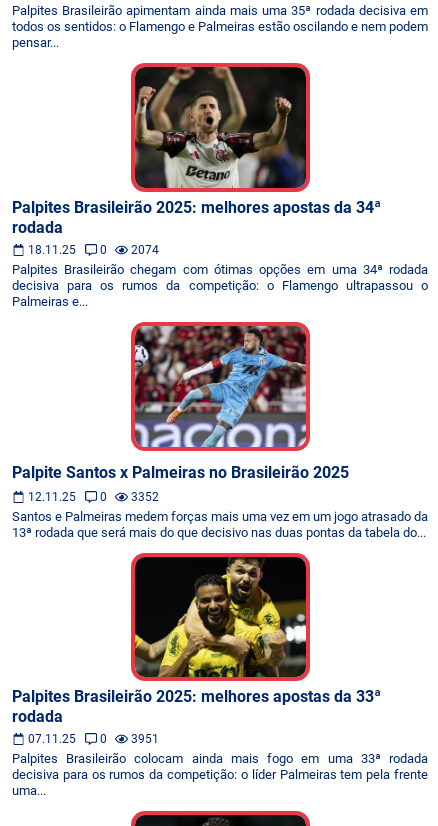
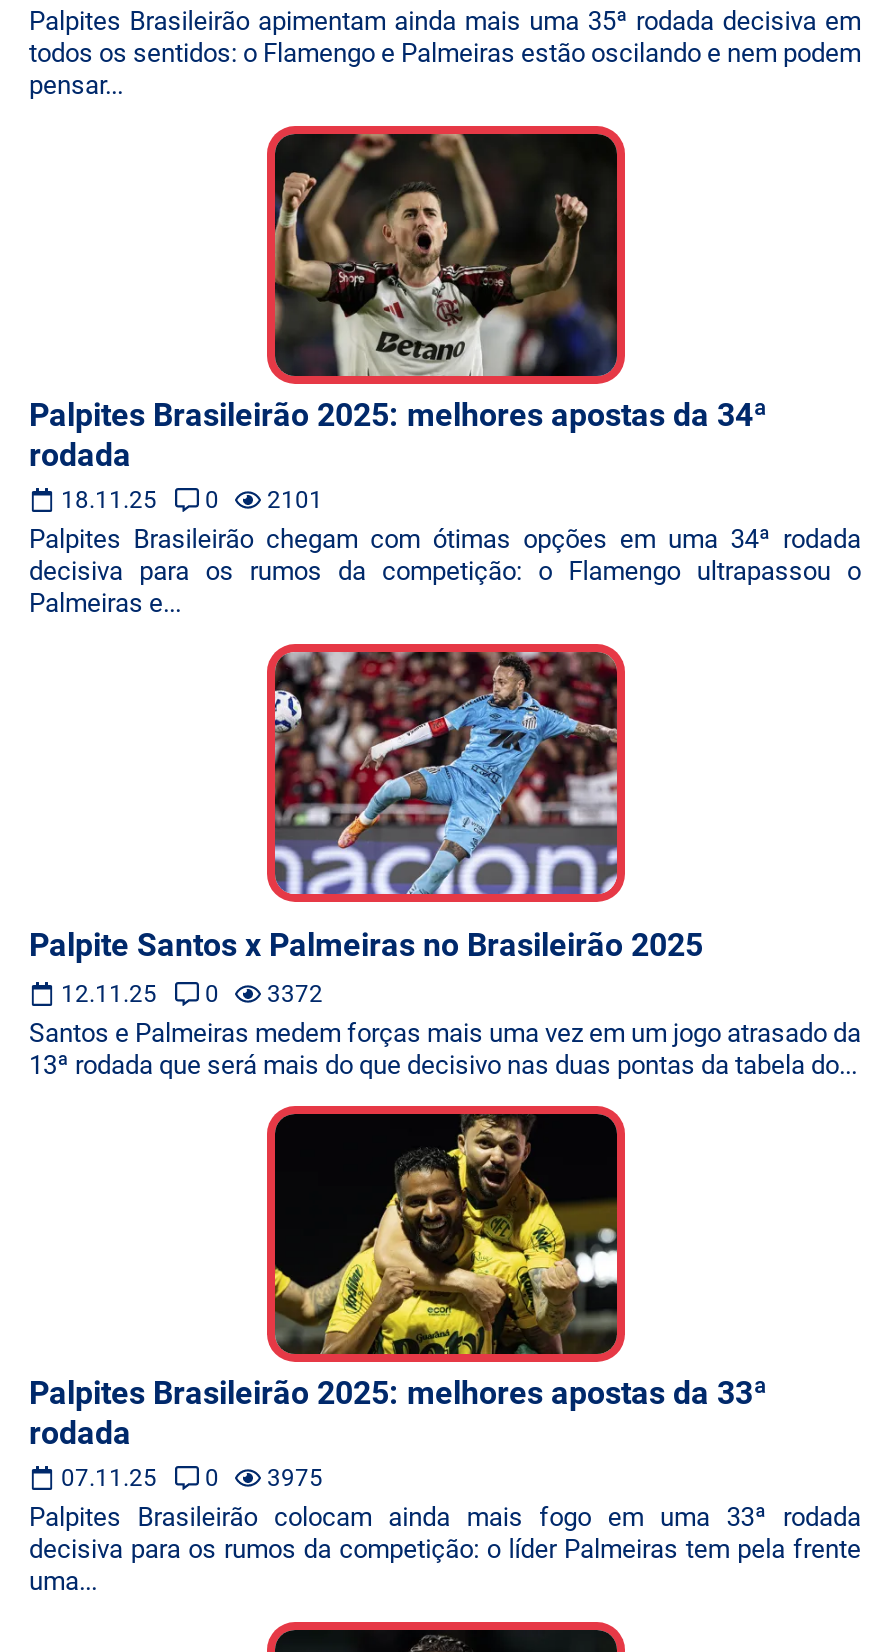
- 18.11.25 0 2074
+ 18.11.25 0 2101

- 12.11.25 0 3352
+ 12.11.25 0 3372

- 07.11.25 0 3951
+ 07.11.25 0 3975
